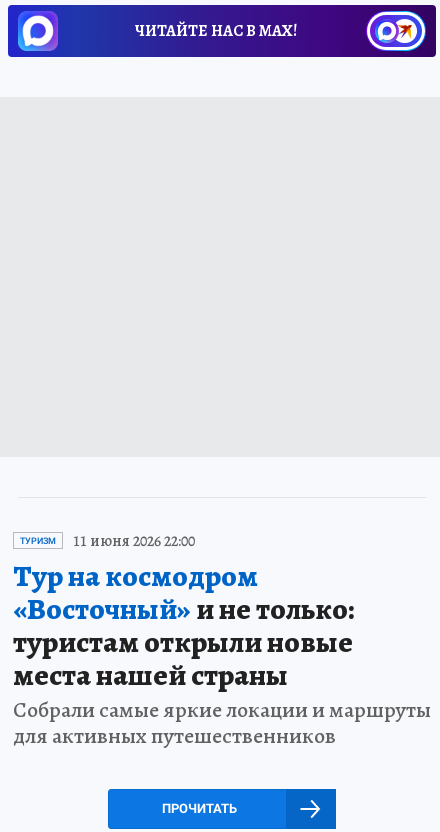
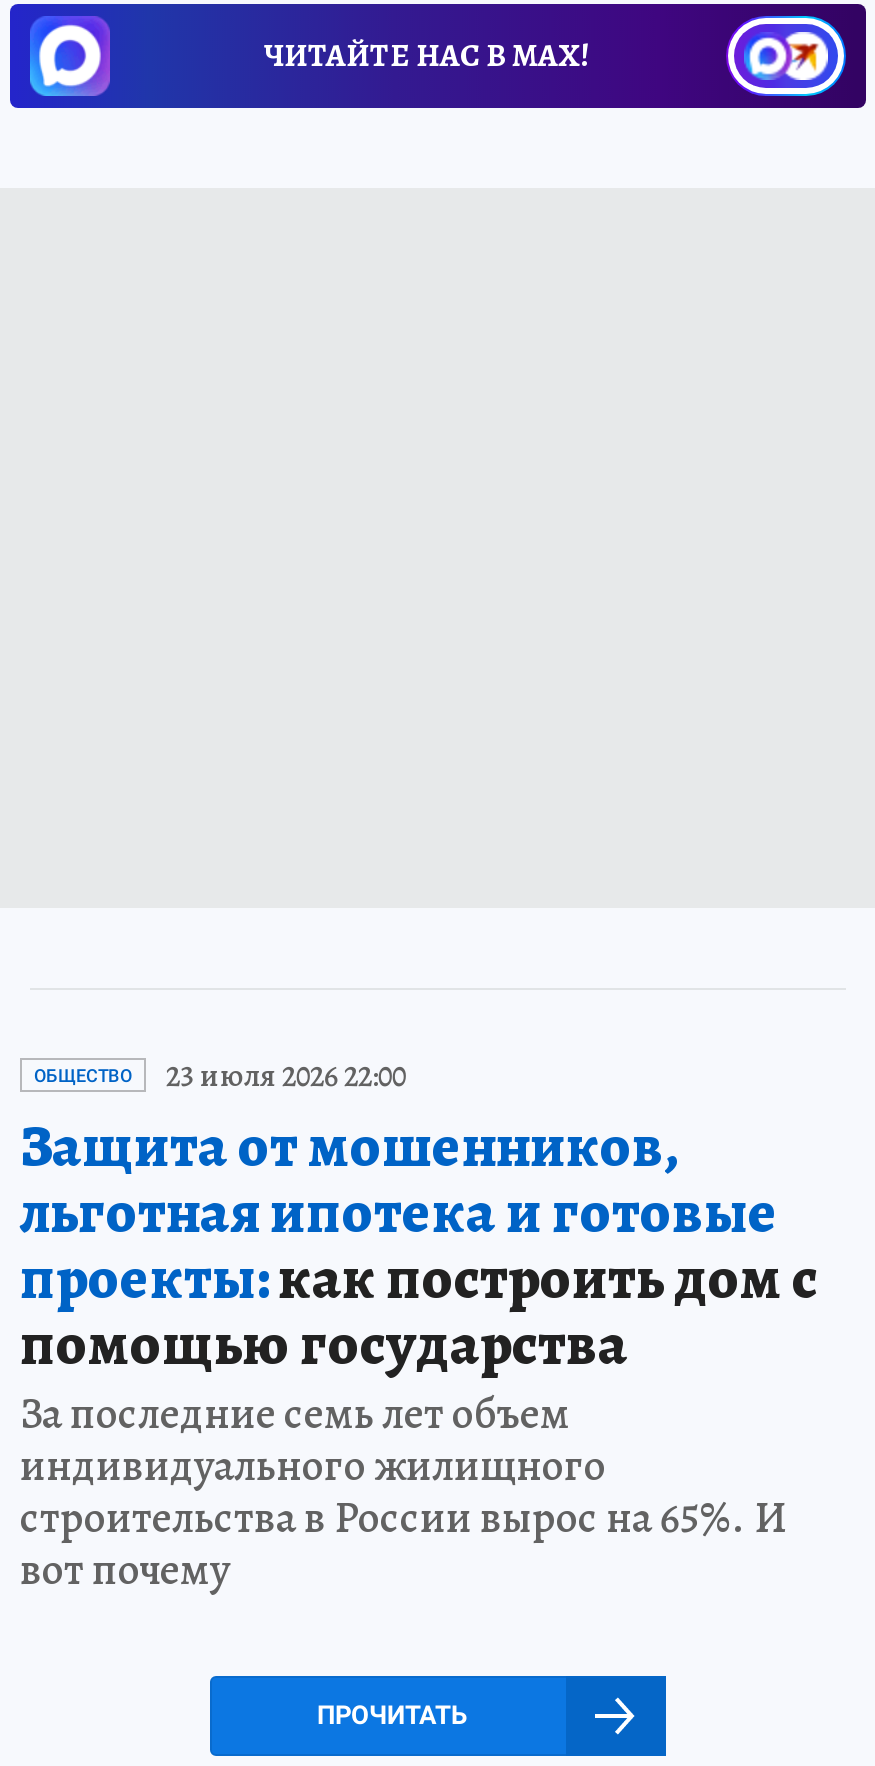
- ТУРИЗМ
- 11 июня 2026 22:00
- Тур на космодром
- «Восточный»и не только:
- туристам открыли новые
- места нашей страны
- Собрали самые яркие локации и маршруты
- для активных путешественников
+ ОБЩЕСТВО
+ 23 июля 2026 22:00
+ Защита от мошенников,
+ льготная ипотека и готовые
+ проекты:как построить дом с
+ помощью государства
+ За последние семь лет объем
+ индивидуального жилищного
+ строительства в России вырос на 65%. И
+ вот почему
